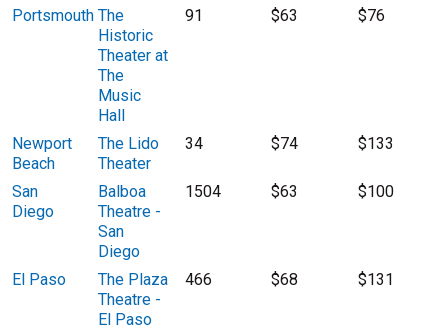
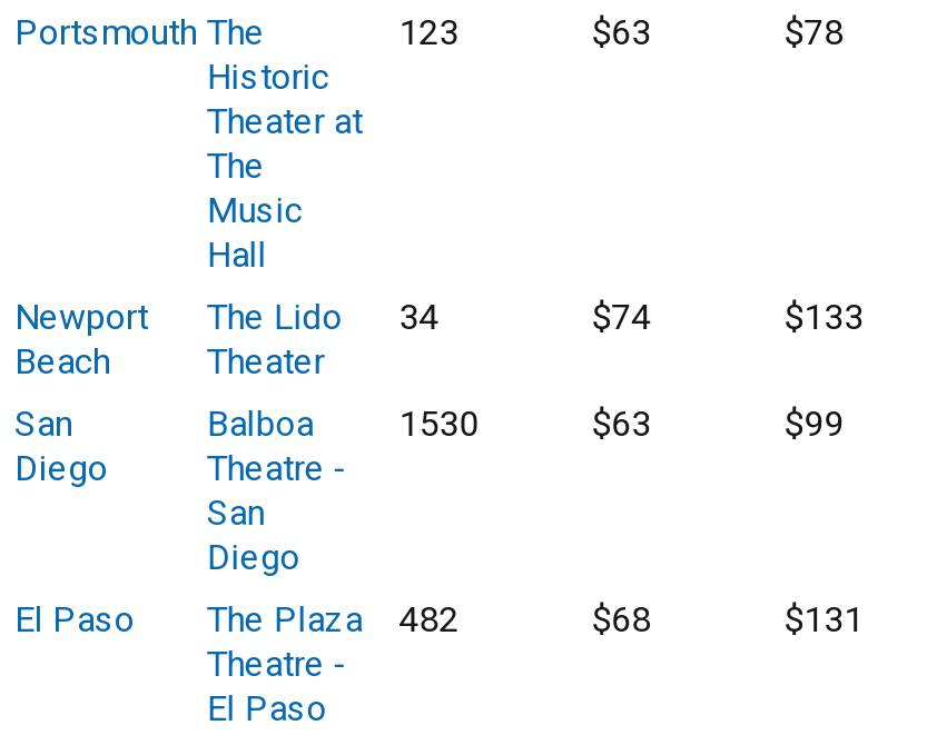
- 91
+ 123

- $76
+ $78

- 1504
+ 1530

- $100
+ $99

- El Paso The Plaza 466
+ El Paso The Plaza 482
